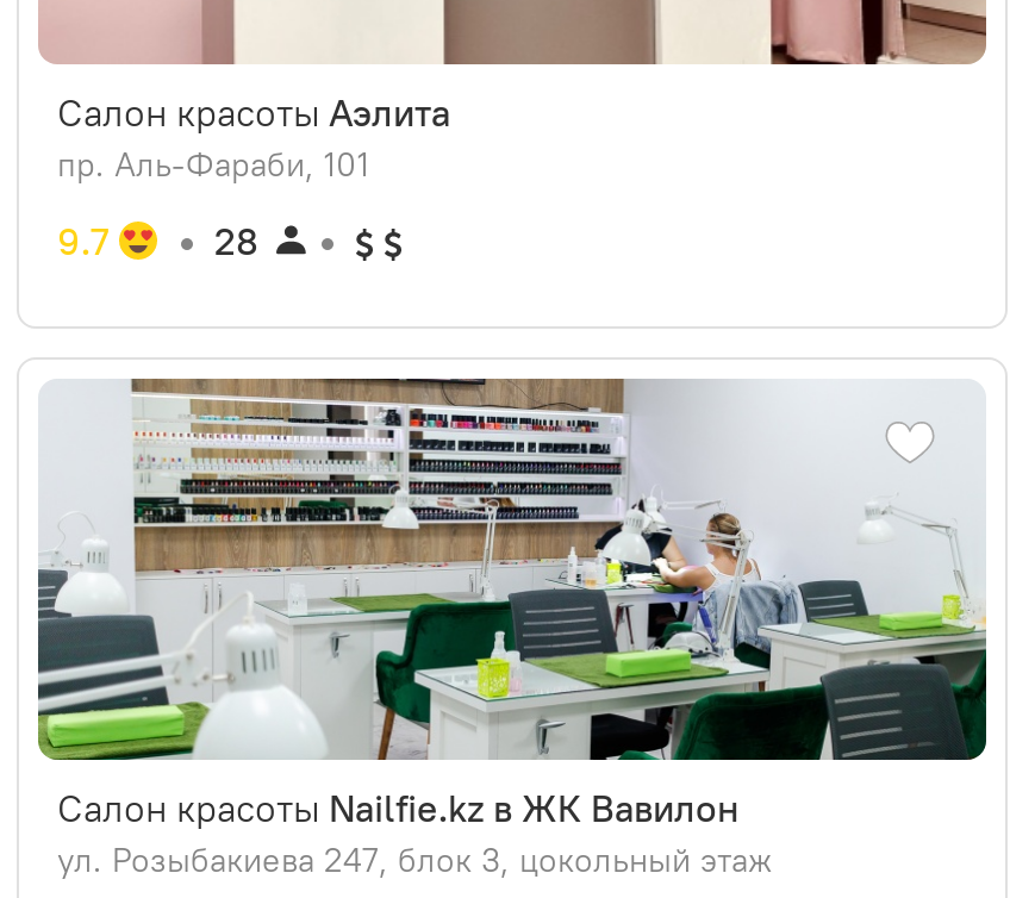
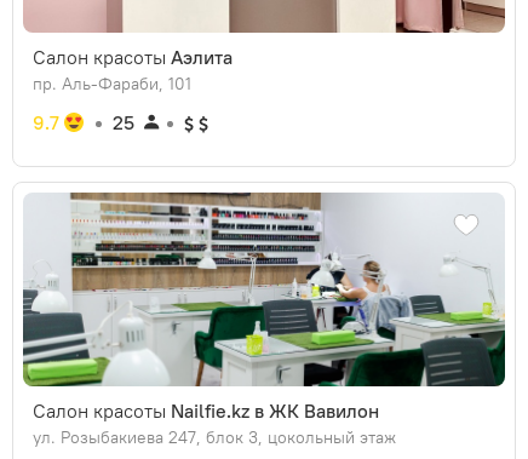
- 28
+ 25
